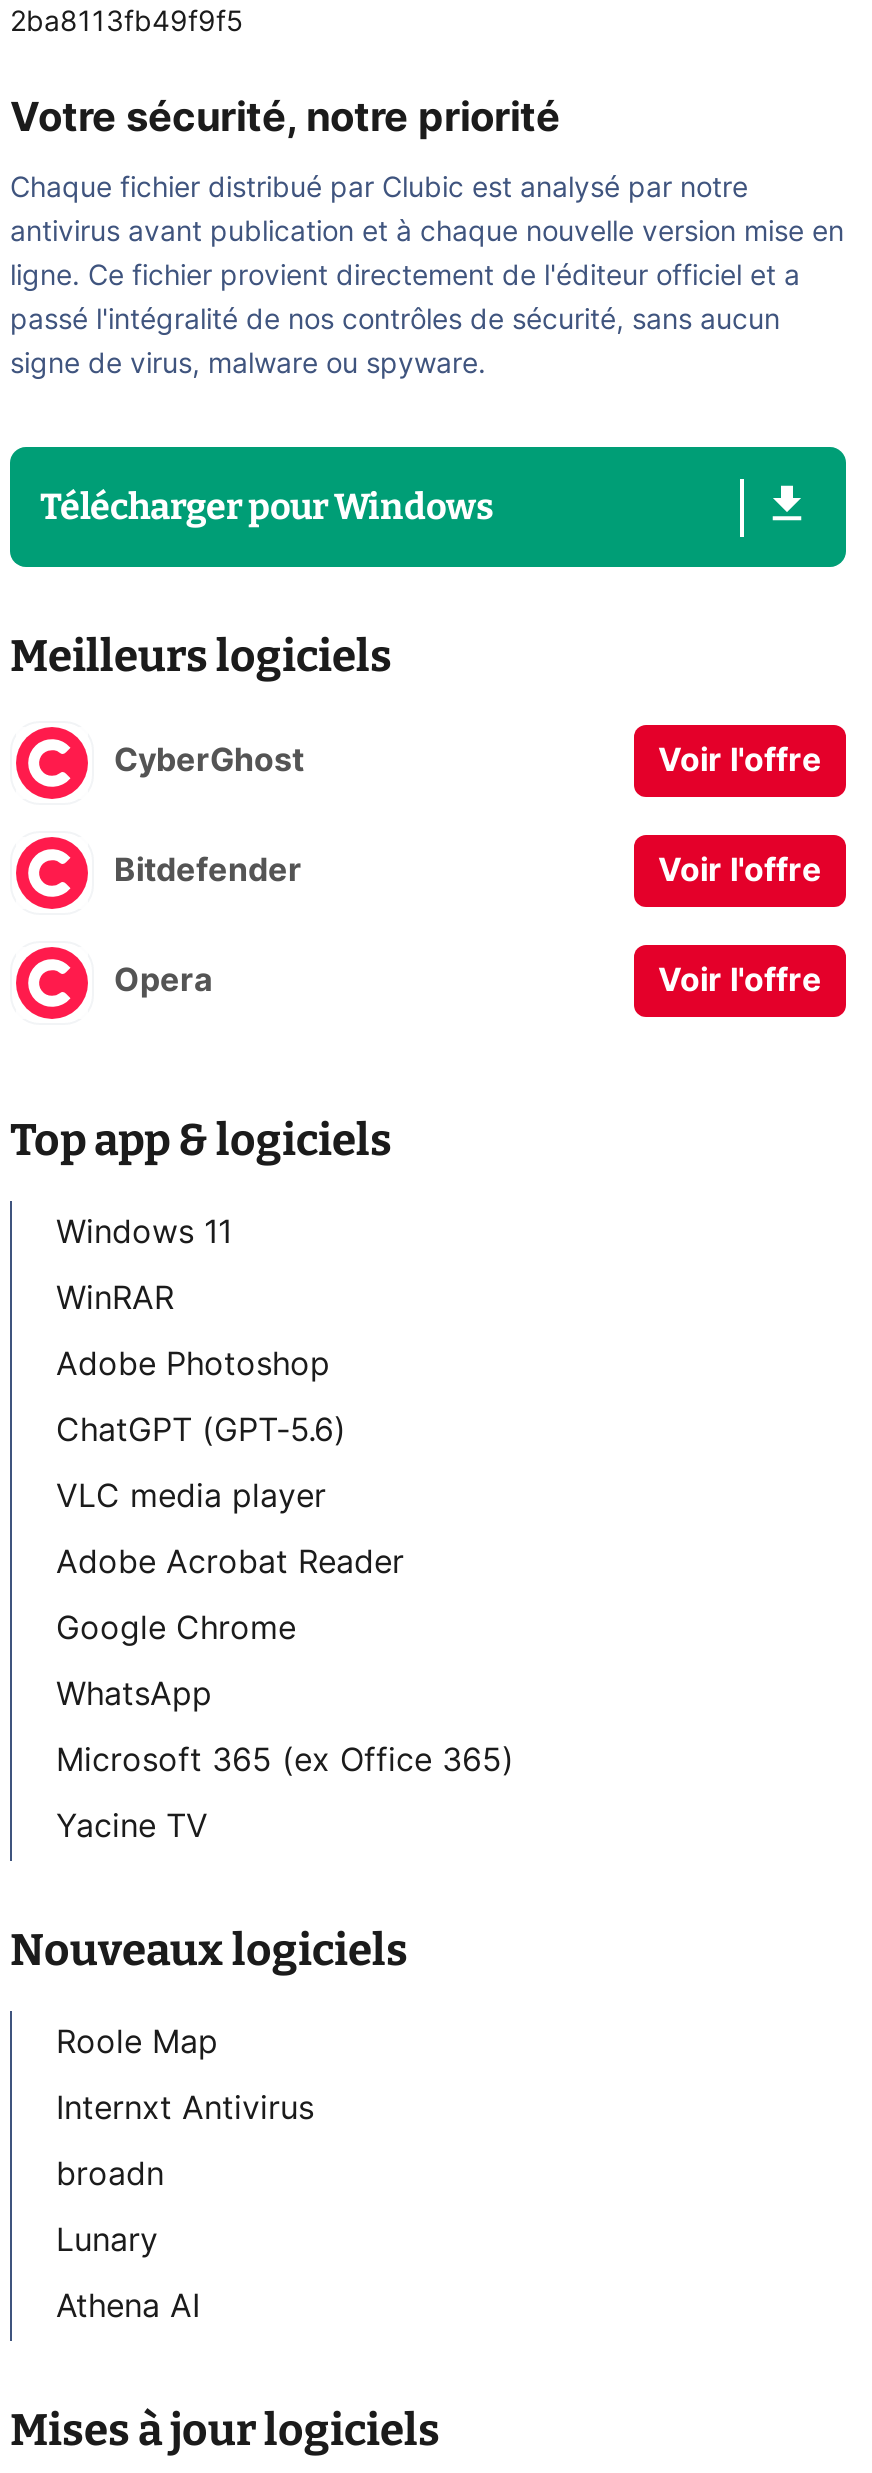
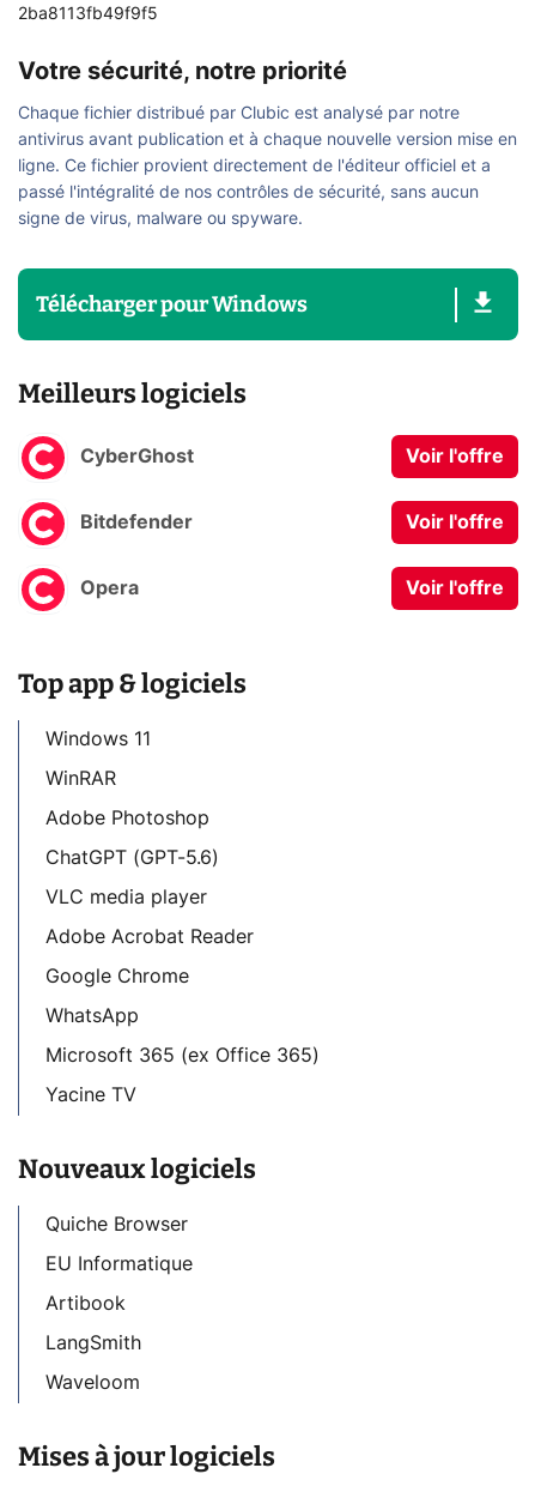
- Roole Map
+ Quiche Browser

- Internxt Antivirus
+ EU Informatique

- broadn
+ Artibook

- Lunary
+ LangSmith

- Athena AI
+ Waveloom
